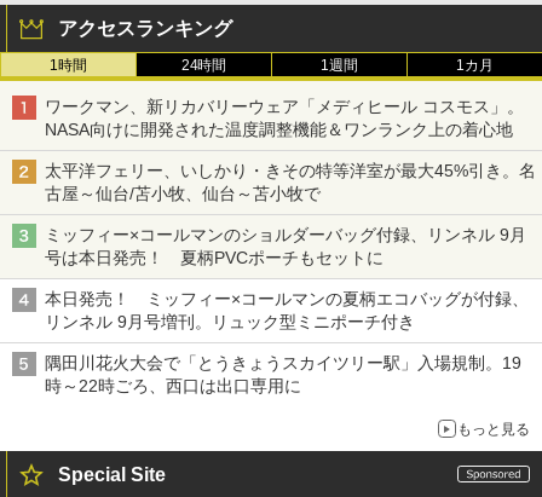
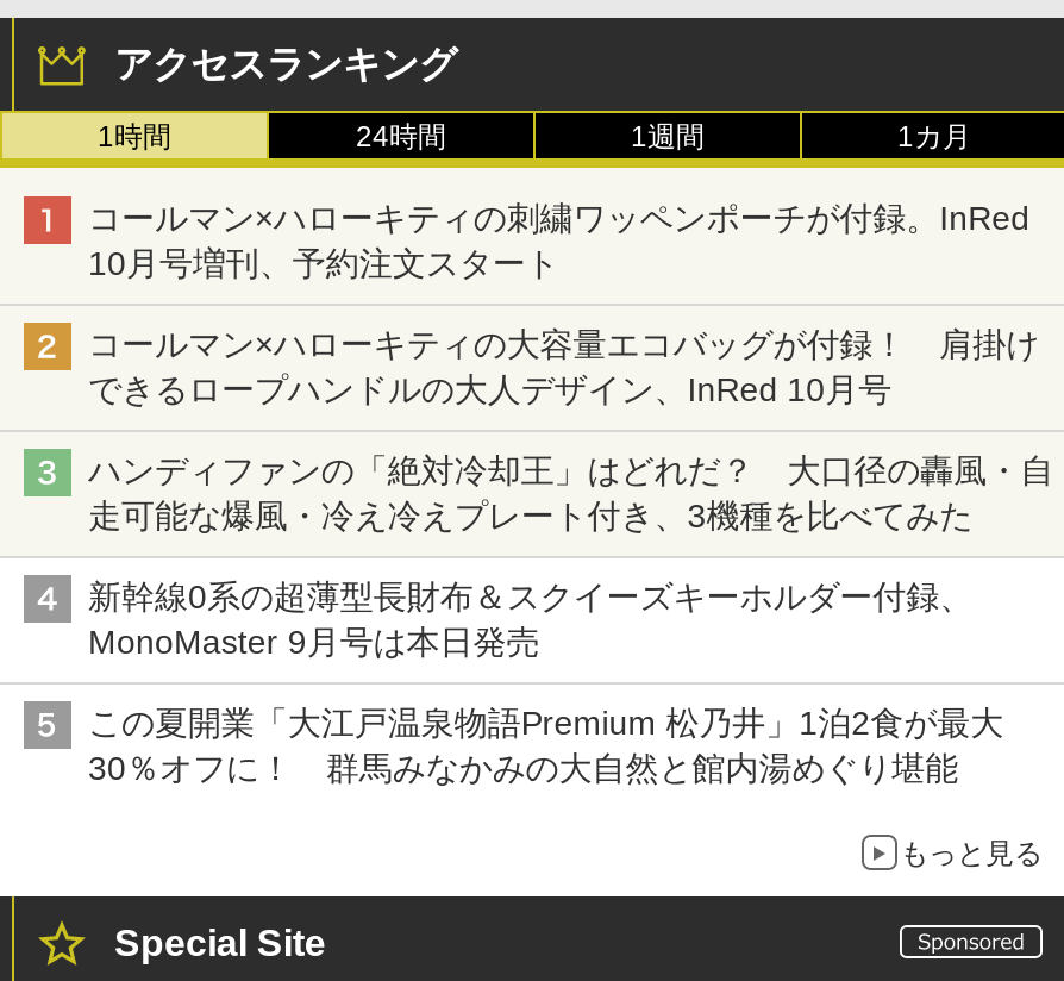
- ワークマン、新リカバリーウェア「メディヒール コスモス」。
- NASA向けに開発された温度調整機能＆ワンランク上の着心地
+ コールマン×ハローキティの刺繍ワッペンポーチが付録。InRed
+ 10月号増刊、予約注文スタート

- 太平洋フェリー、いしかり・きその特等洋室が最大45%引き。名
- 古屋～仙台/苫小牧、仙台～苫小牧で
+ コールマン×ハローキティの大容量エコバッグが付録！ 肩掛け
+ できるロープハンドルの大人デザイン、InRed 10月号

- ミッフィー×コールマンのショルダーバッグ付録、リンネル 9月
- 号は本日発売！ 夏柄PVCポーチもセットに
+ ハンディファンの「絶対冷却王」はどれだ？ 大口径の轟風・自
+ 走可能な爆風・冷え冷えプレート付き、3機種を比べてみた

- 本日発売！ ミッフィー×コールマンの夏柄エコバッグが付録、
- リンネル 9月号増刊。リュック型ミニポーチ付き
+ 新幹線0系の超薄型長財布＆スクイーズキーホルダー付録、
+ MonoMaster 9月号は本日発売

- 隅田川花火大会で「とうきょうスカイツリー駅」入場規制。19
- 時～22時ごろ、西口は出口専用に
+ この夏開業「大江戸温泉物語Premium 松乃井」1泊2食が最大
+ 30％オフに！ 群馬みなかみの大自然と館内湯めぐり堪能
